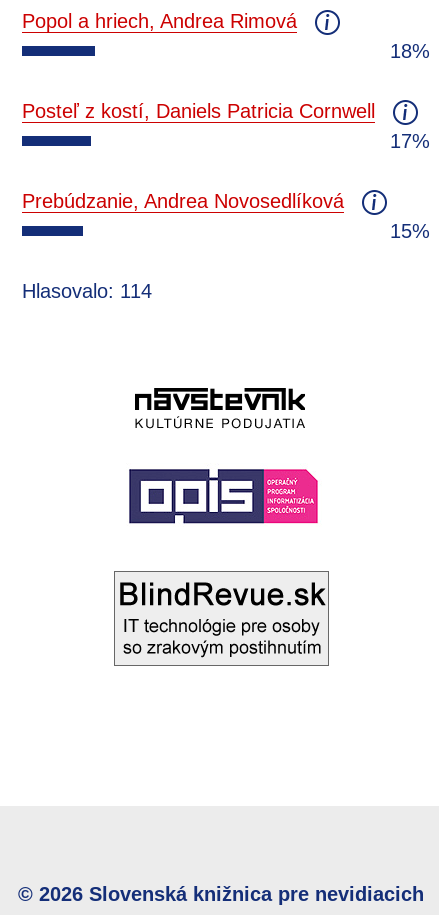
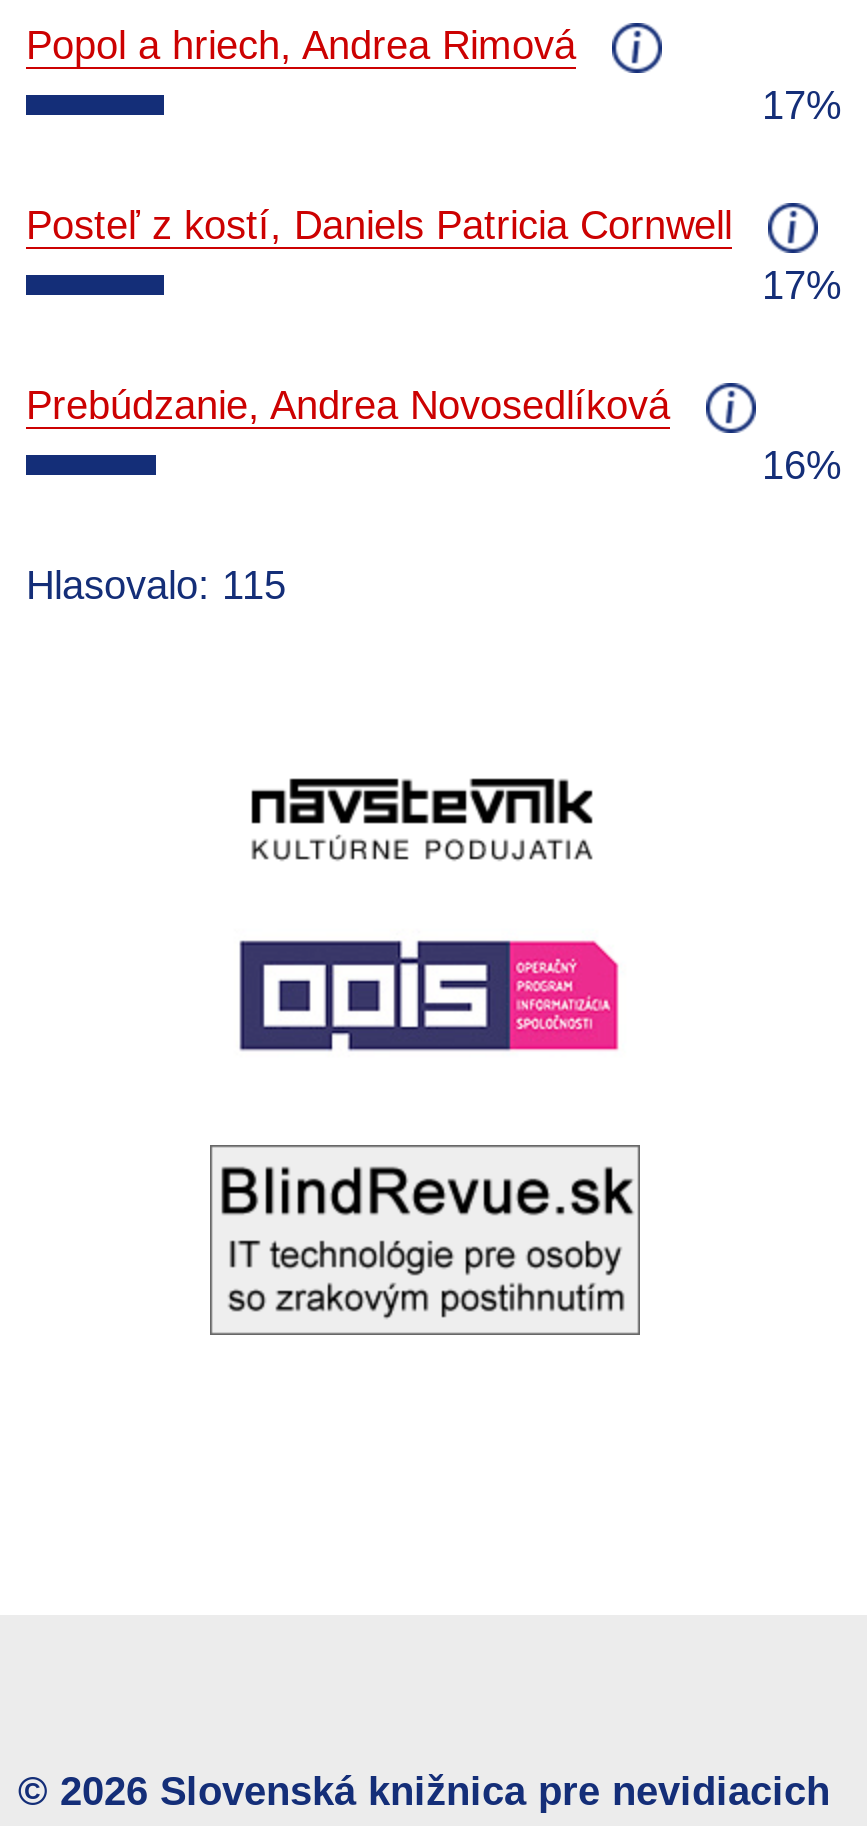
- 18%
+ 17%

- 15%
+ 16%

- Hlasovalo: 114
+ Hlasovalo: 115
